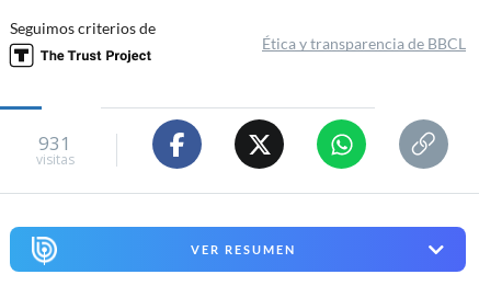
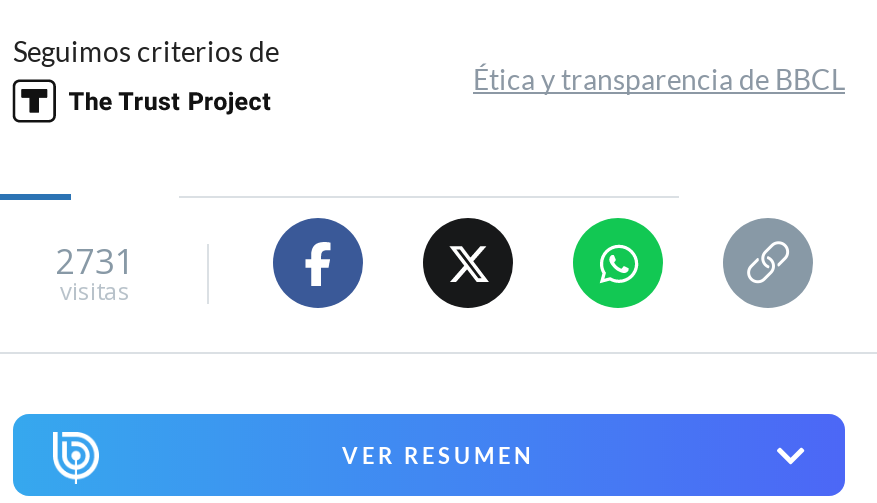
- 931
+ 2731
